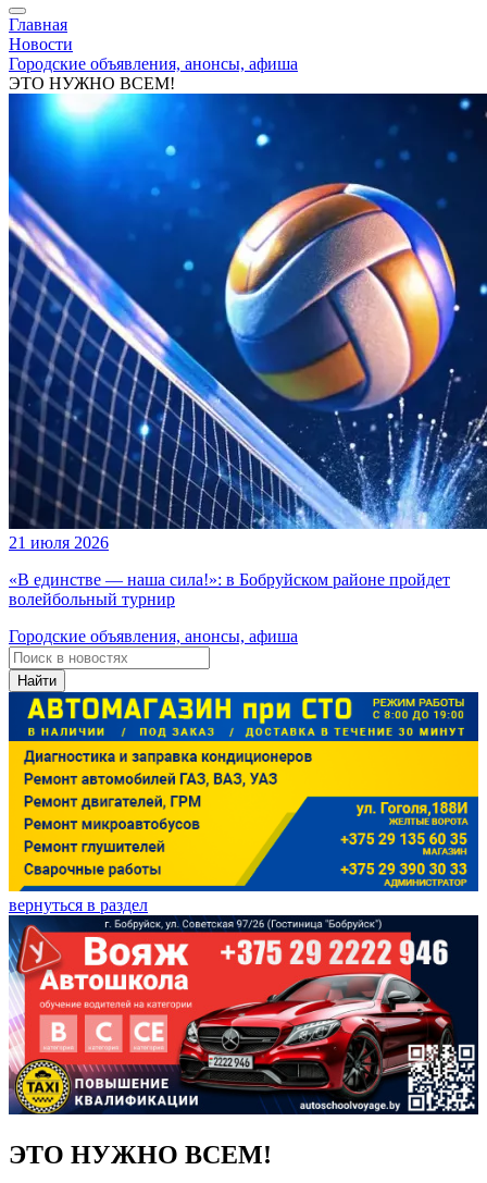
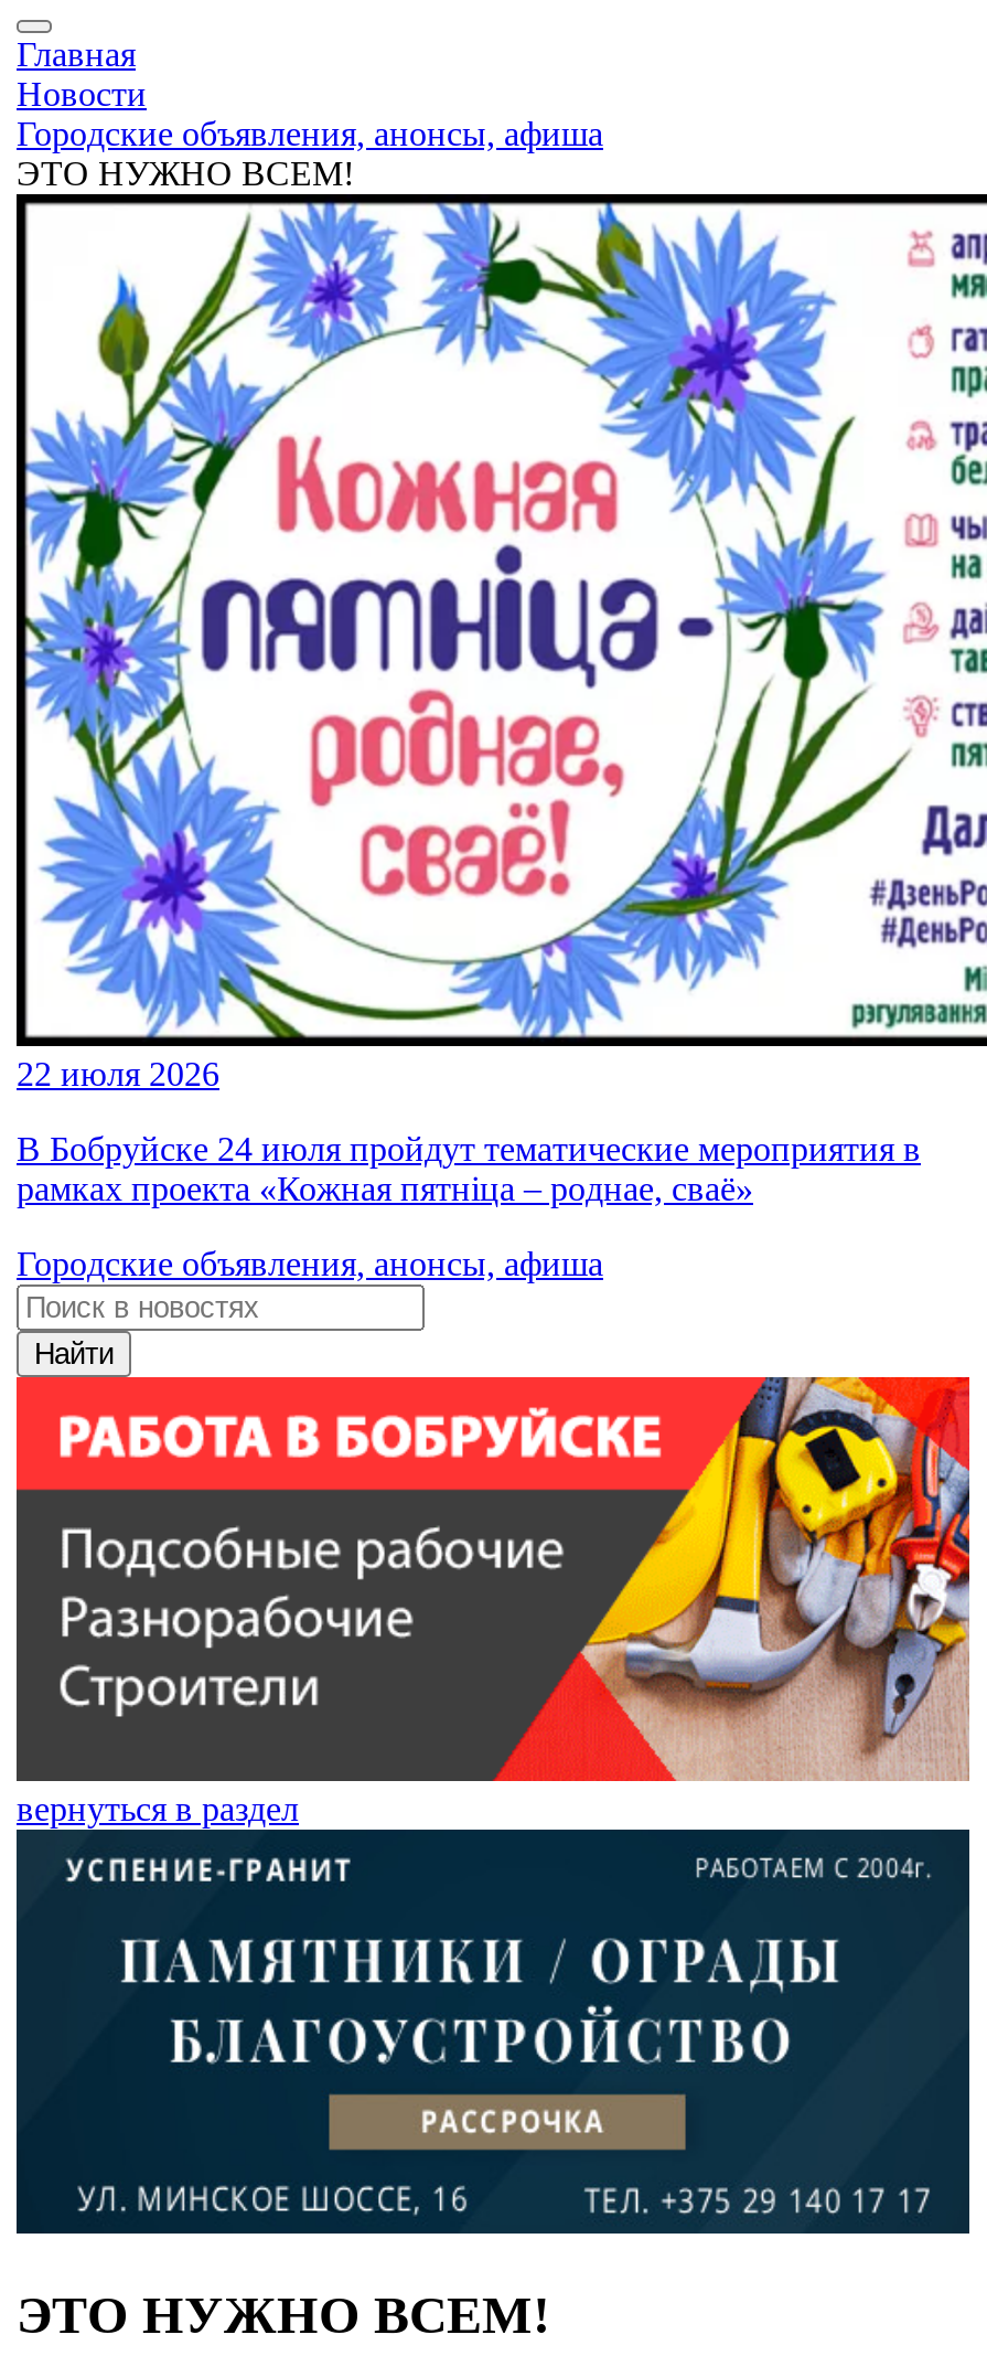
- [image]
- 21 июля 2026
+ [image]
+ 22 июля 2026

- «В единстве — наша сила!»: в Бобруйском районе пройдет
- волейбольный турнир
+ В Бобруйске 24 июля пройдут тематические мероприятия в
+ рамках проекта «Кожная пятніца – роднае, сваё»

- [image]
+ [image]

- [image]
+ [image]
